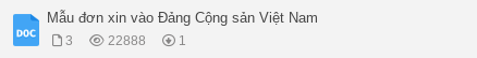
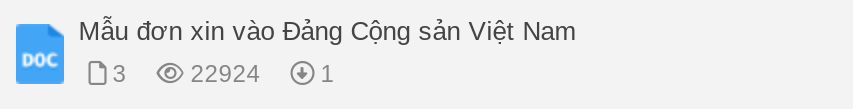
- 22888
+ 22924
